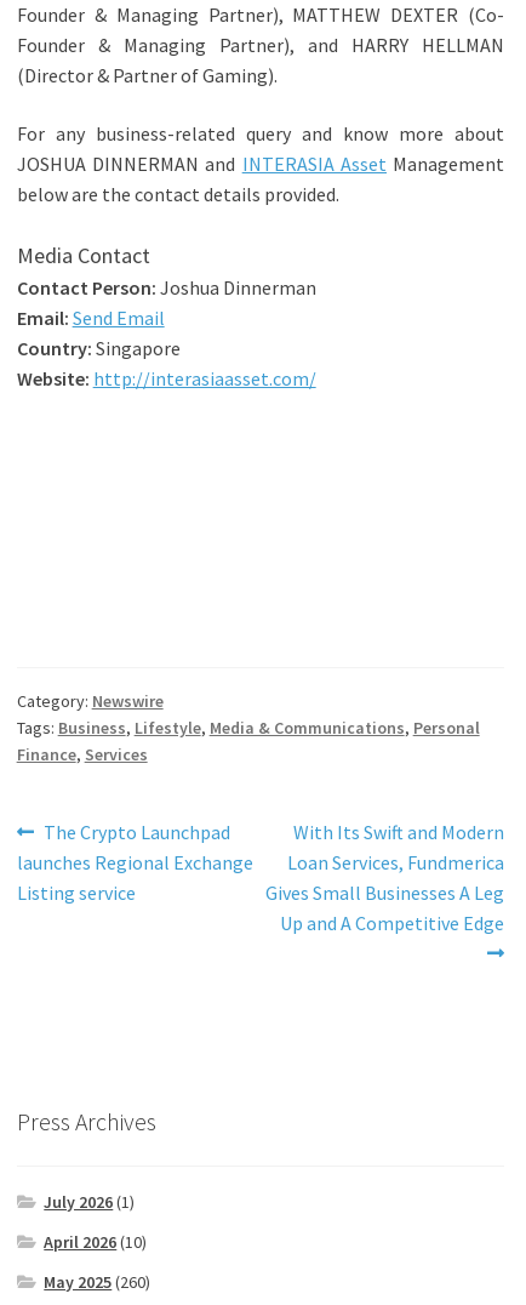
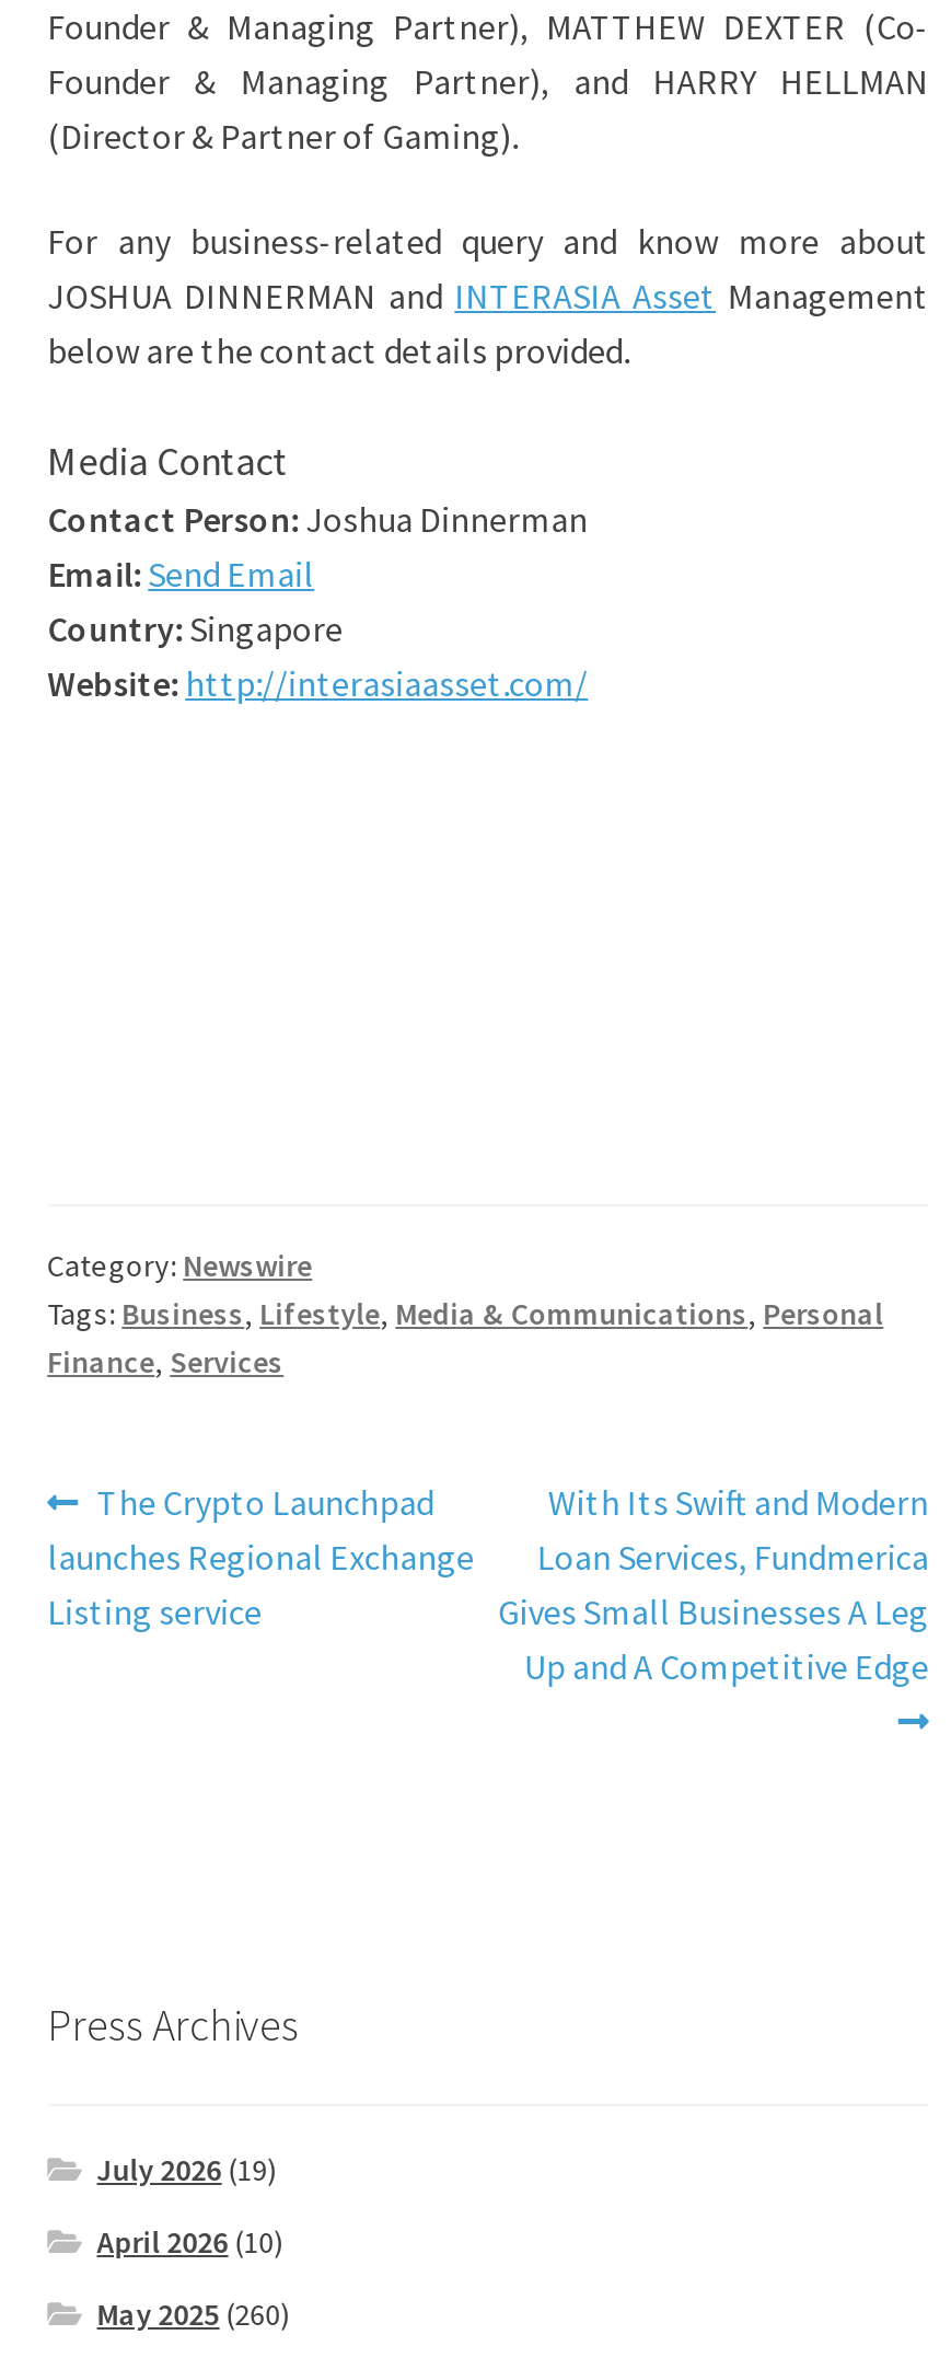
- July 2026 (1)
+ July 2026 (19)
